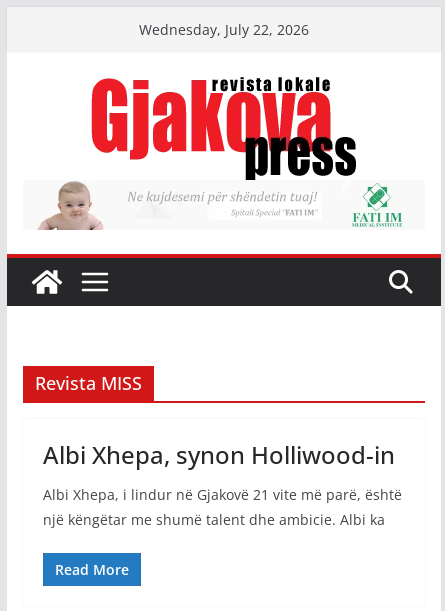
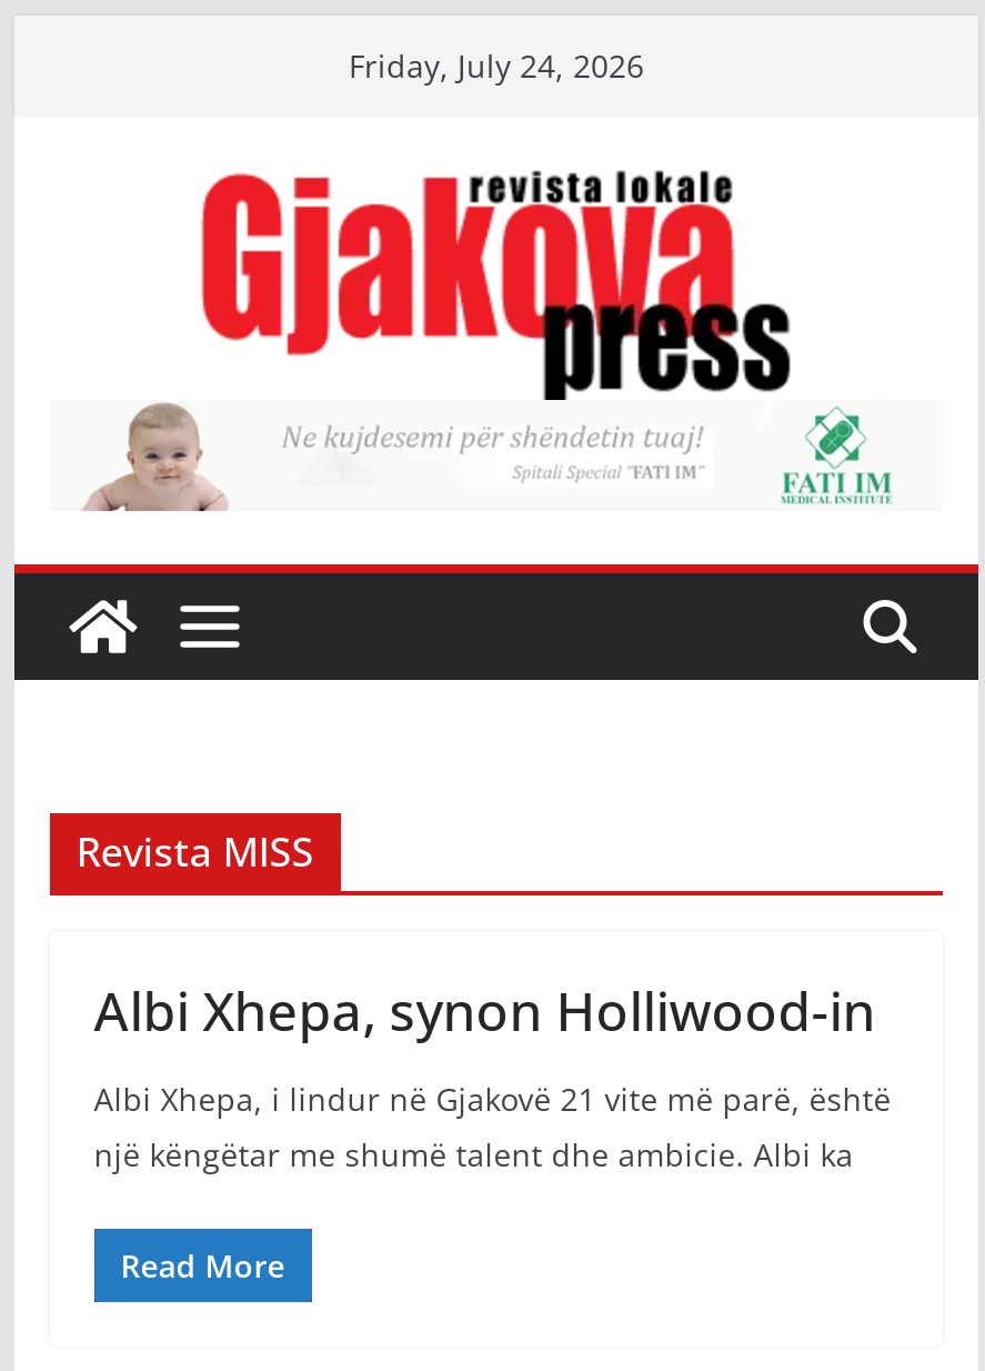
- Wednesday, July 22, 2026
+ Friday, July 24, 2026
